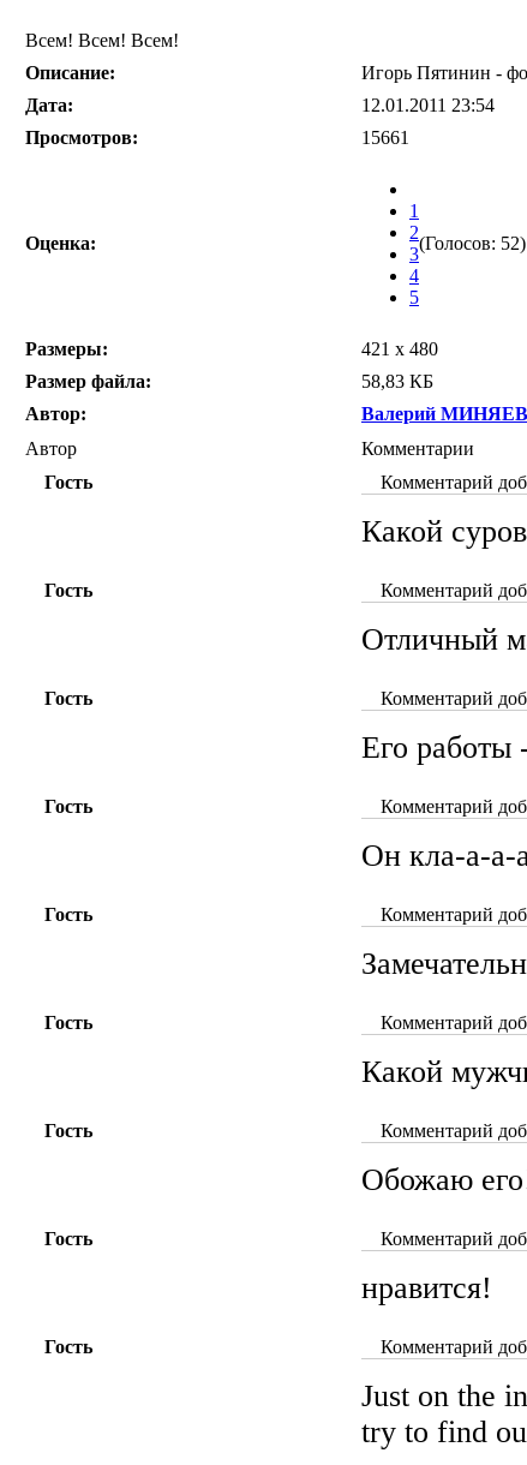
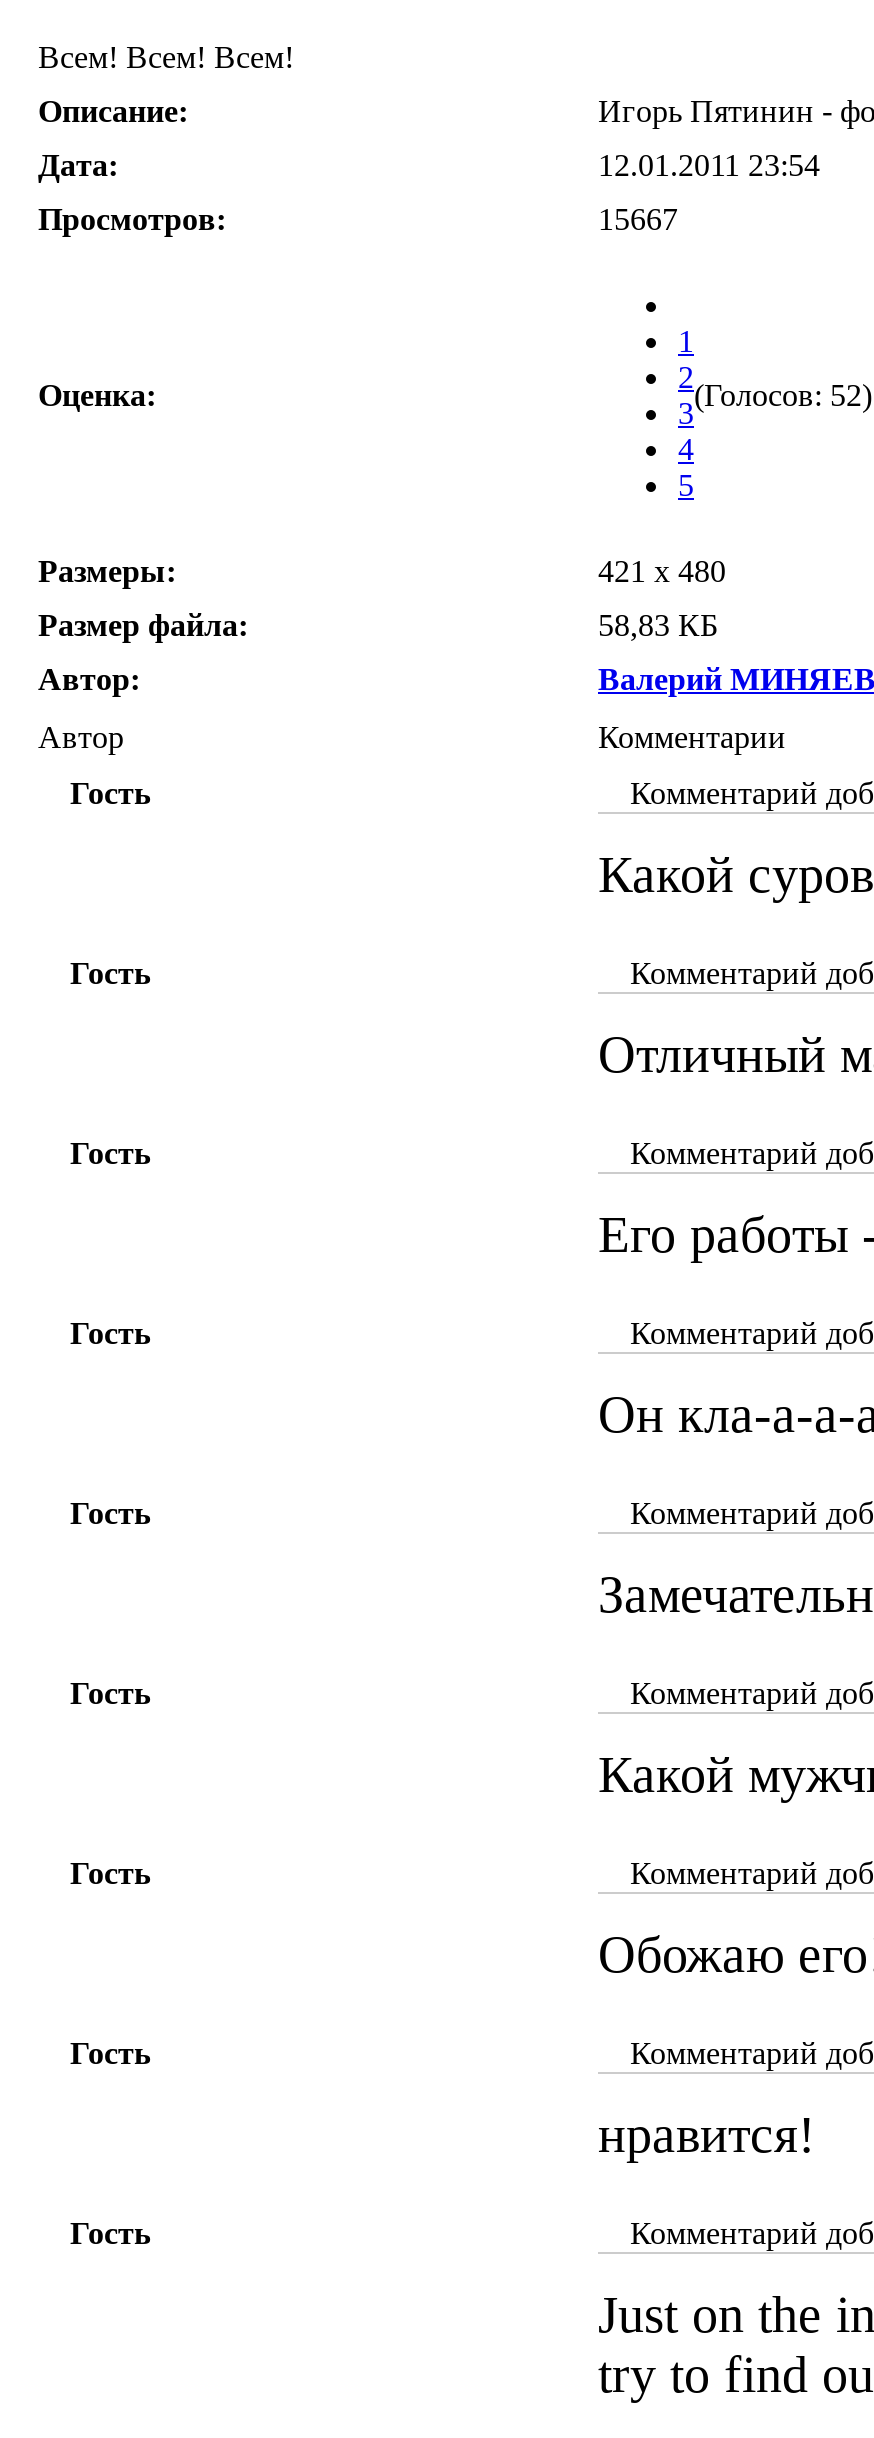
- 15661
+ 15667
